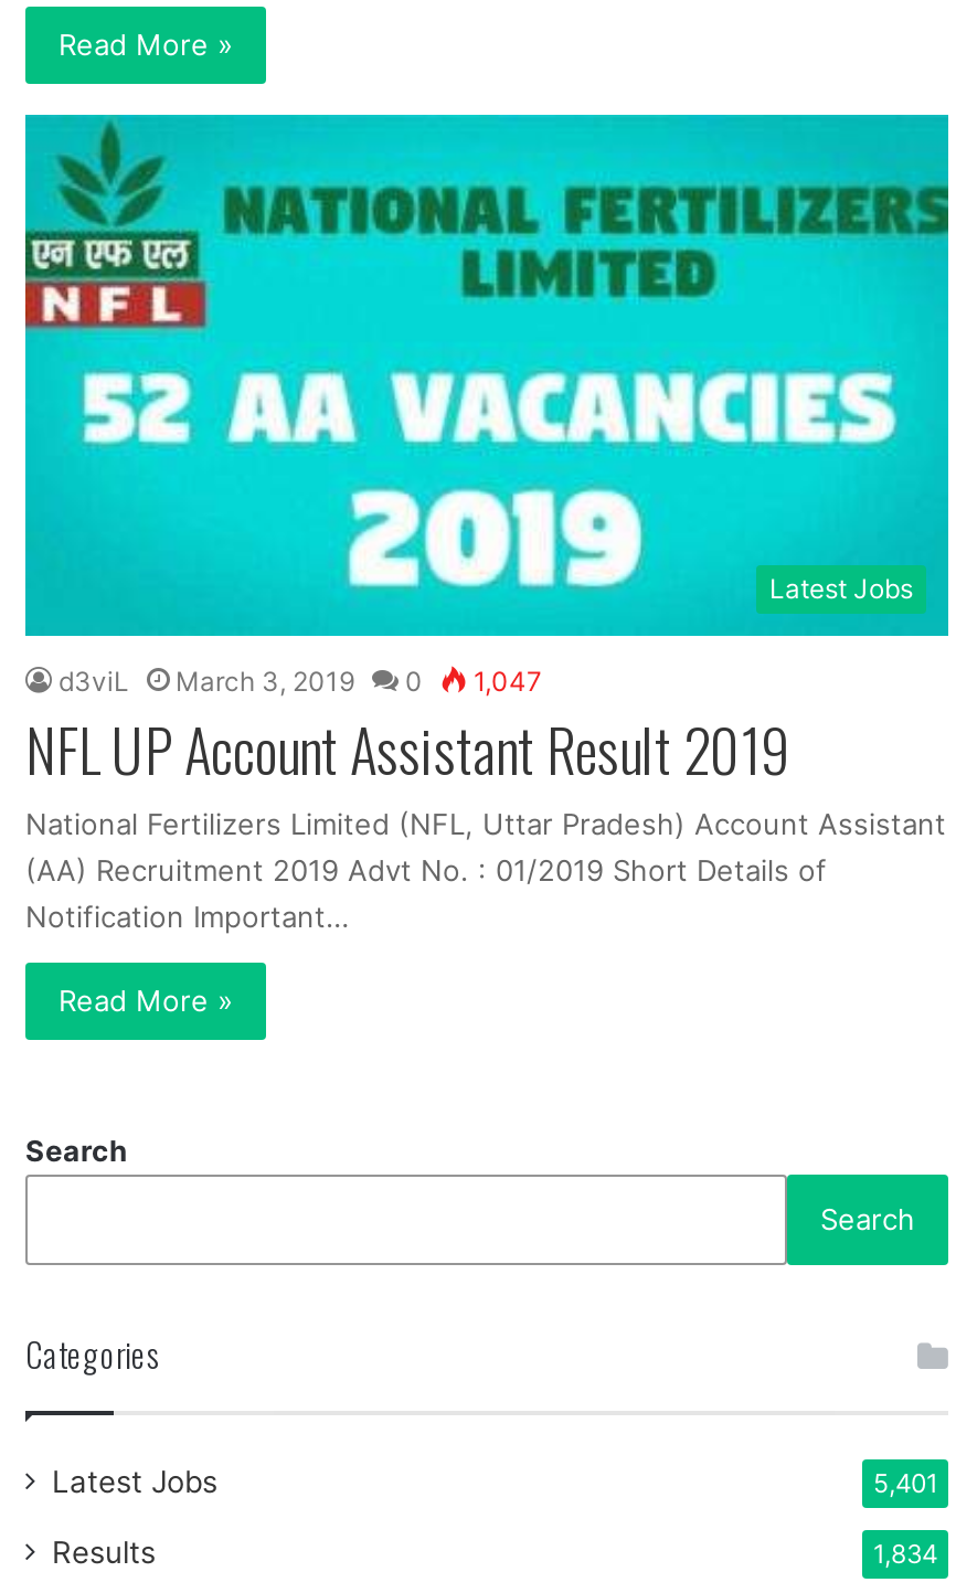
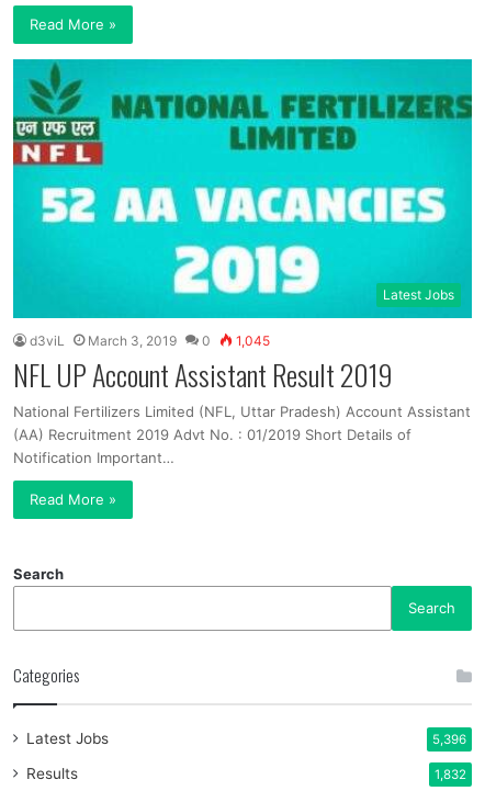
- d3viL March 3, 2019 0 1,047
+ d3viL March 3, 2019 0 1,045

- 5,401
+ 5,396

- 1,834
+ 1,832
